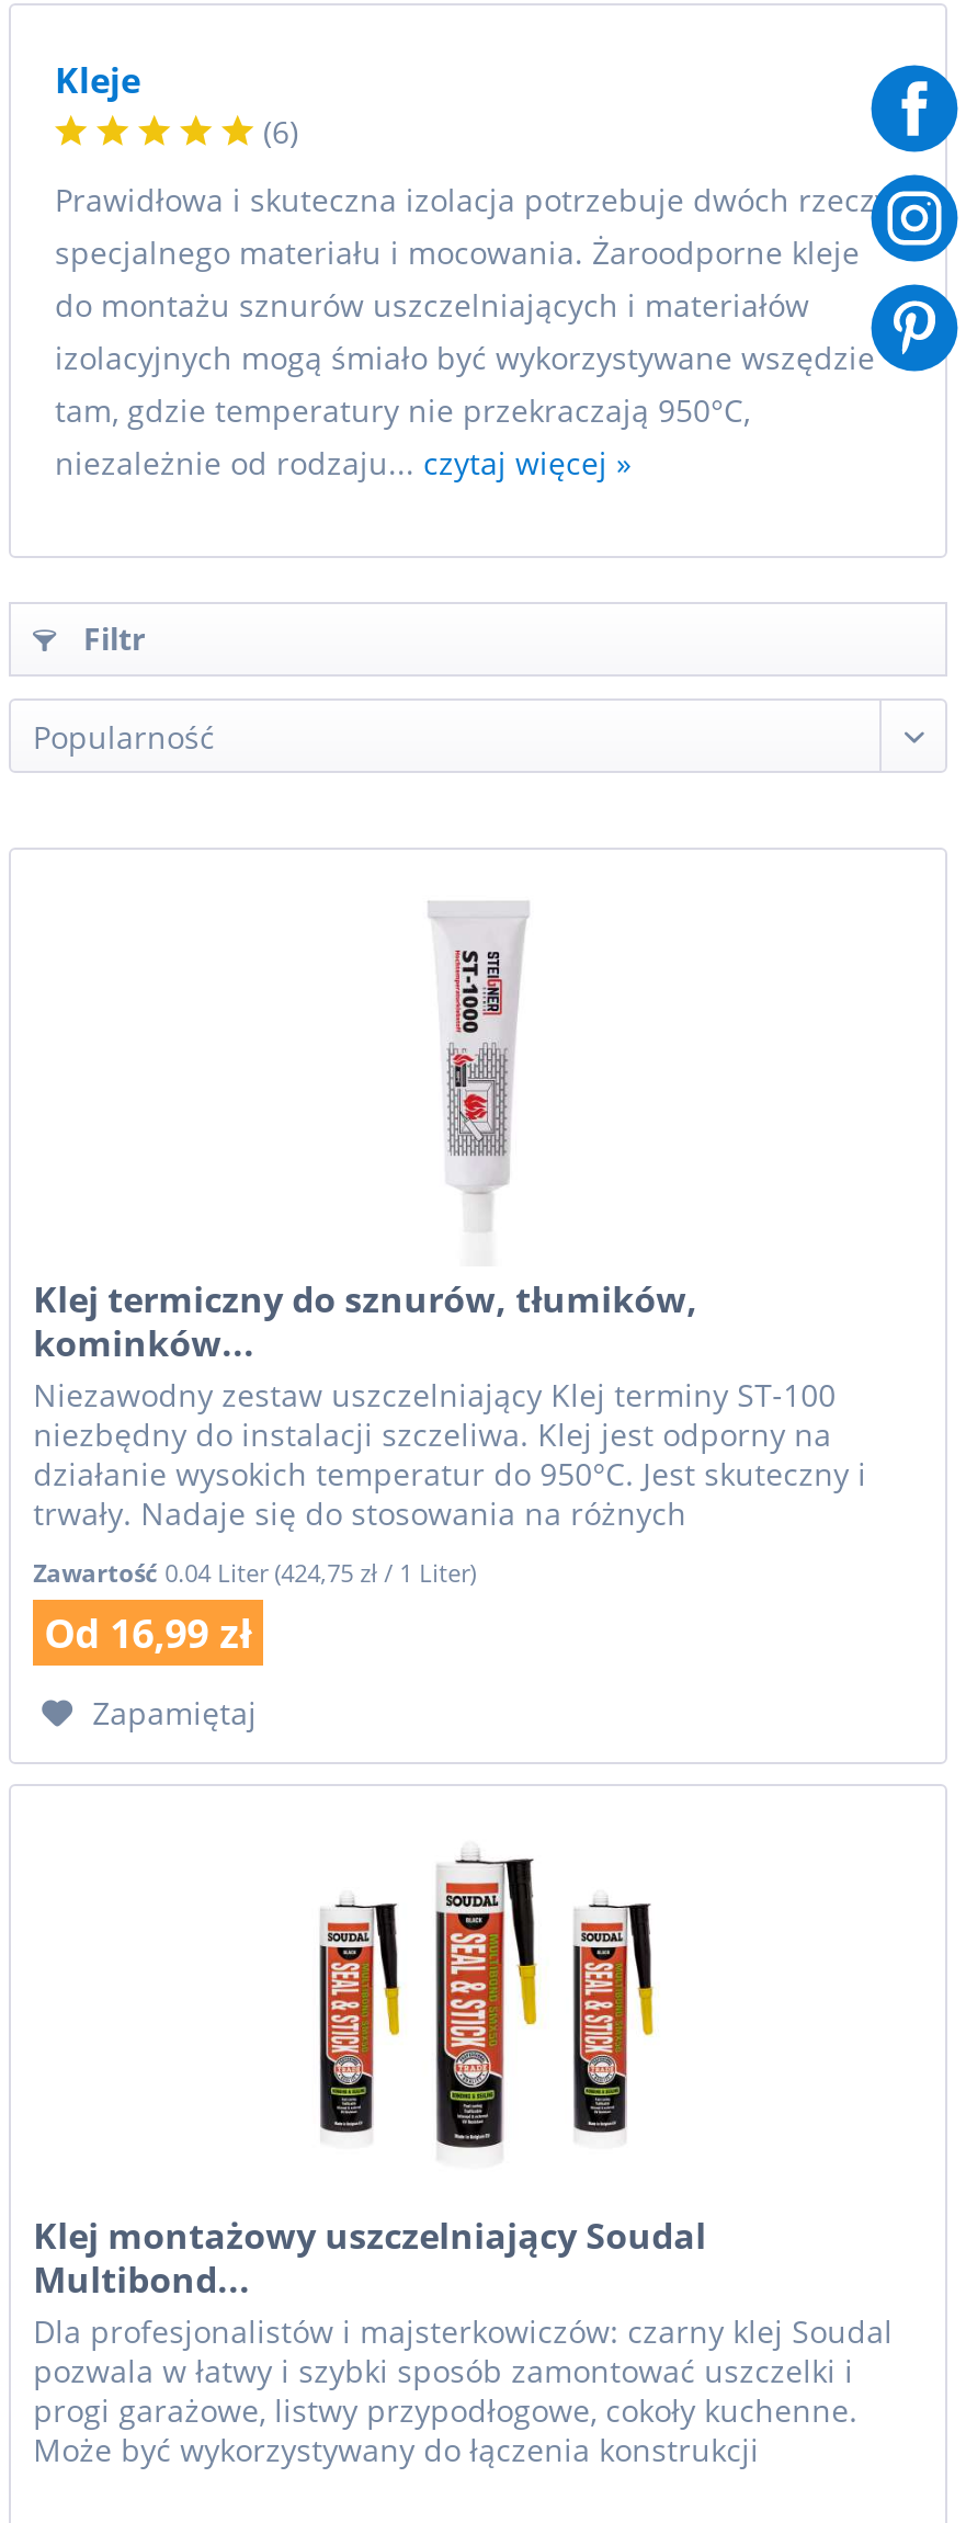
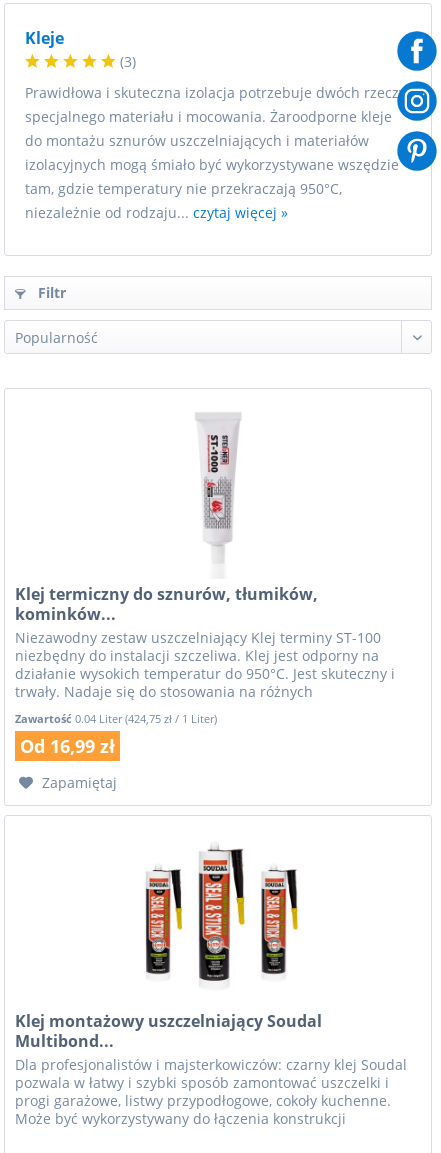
- (6)
+ (3)
